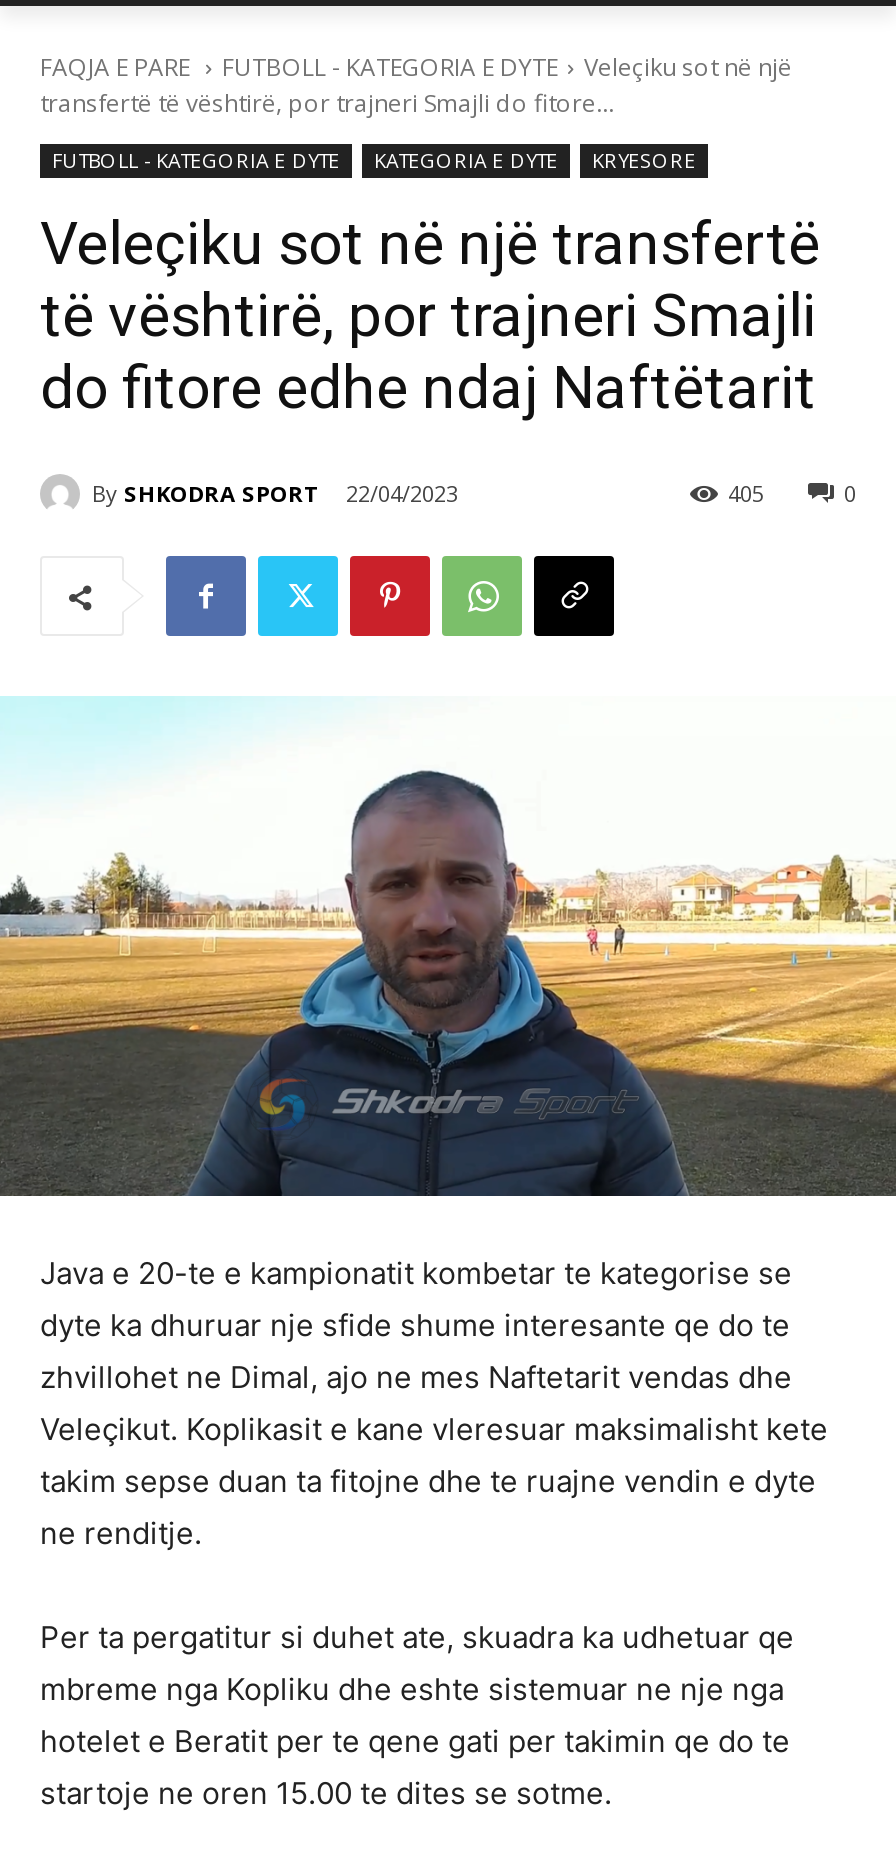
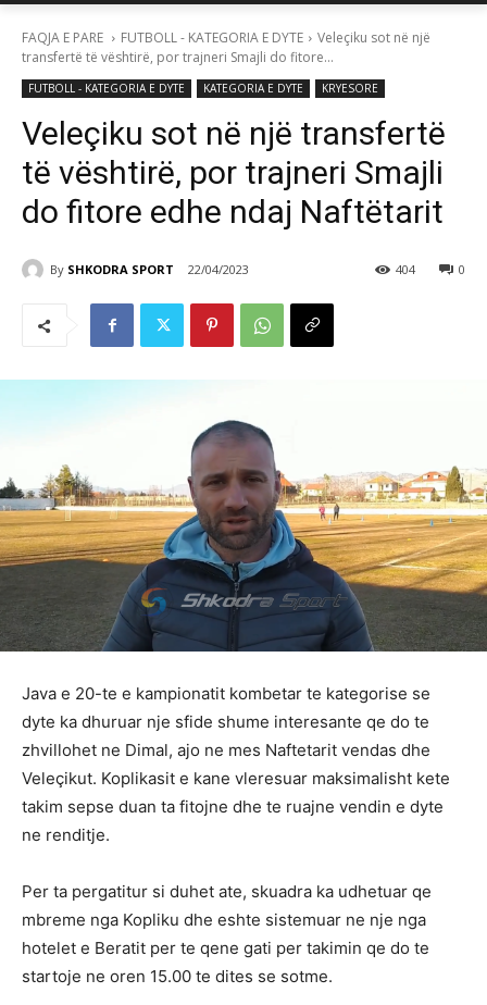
- 405
+ 404
